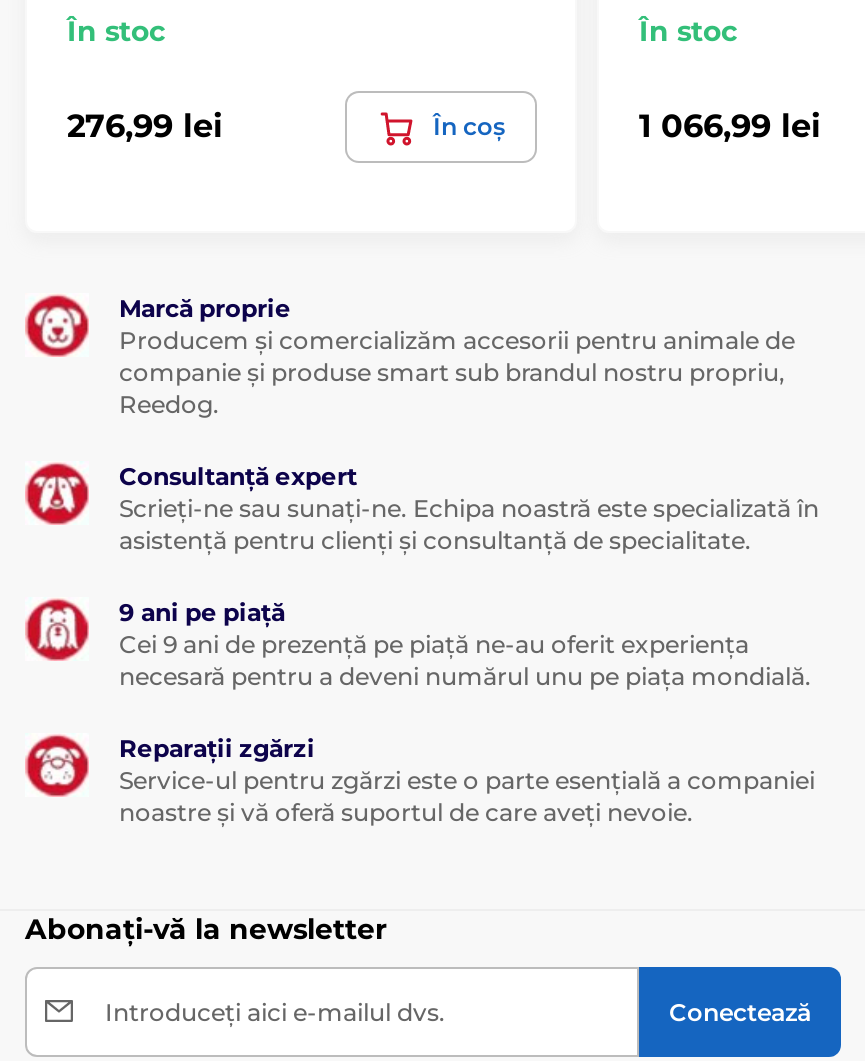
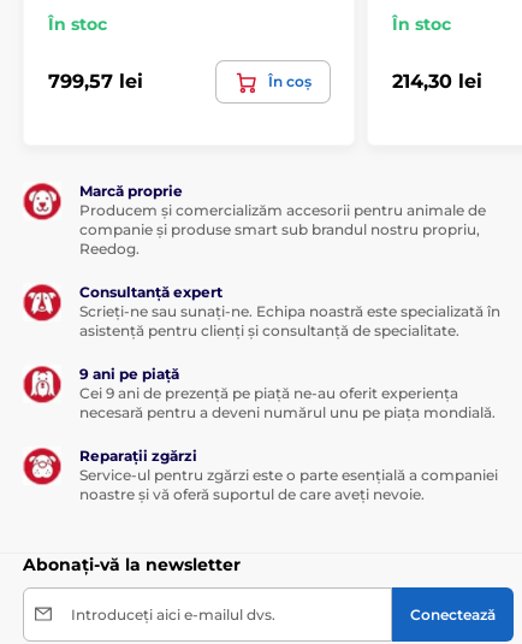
- 276,99 lei
+ 799,57 lei

- 1 066,99 lei
+ 214,30 lei
